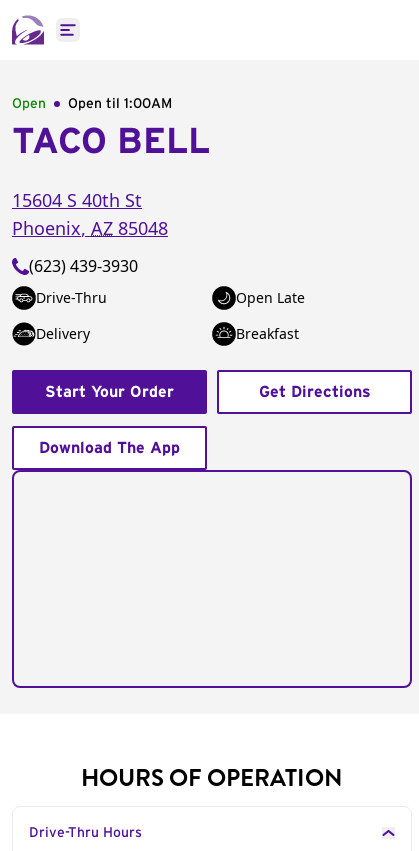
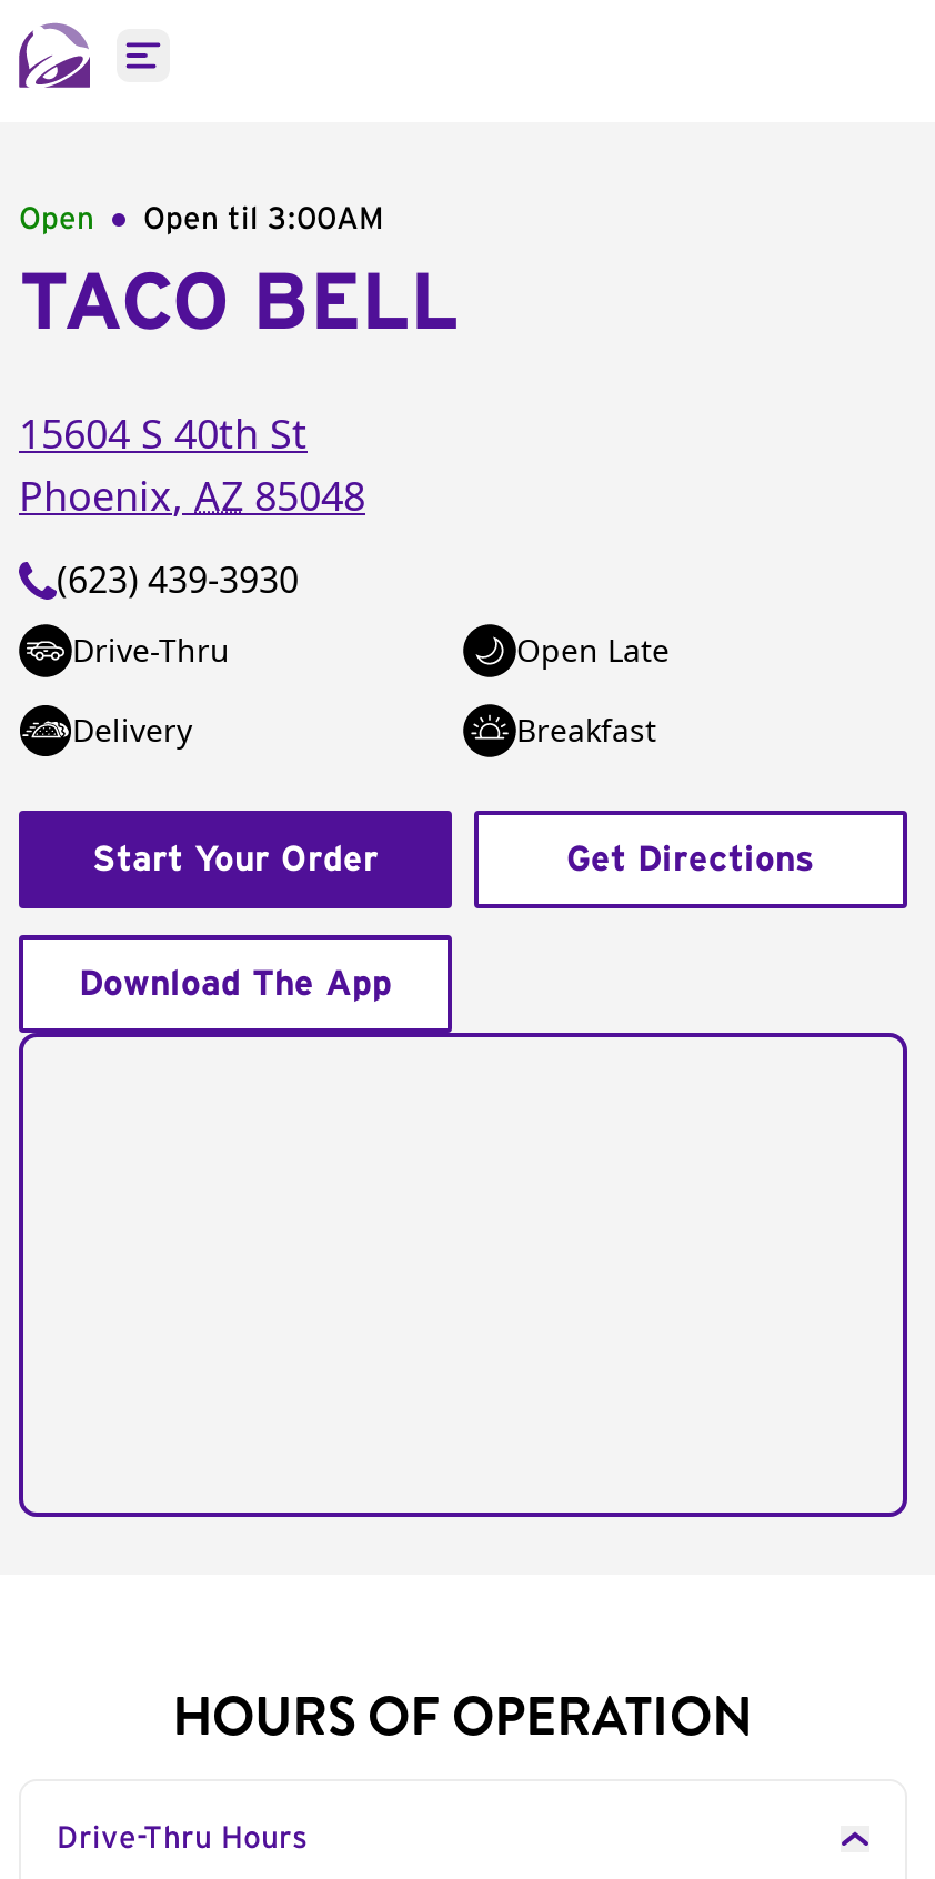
- Open Open til 1:00AM
+ Open Open til 3:00AM
